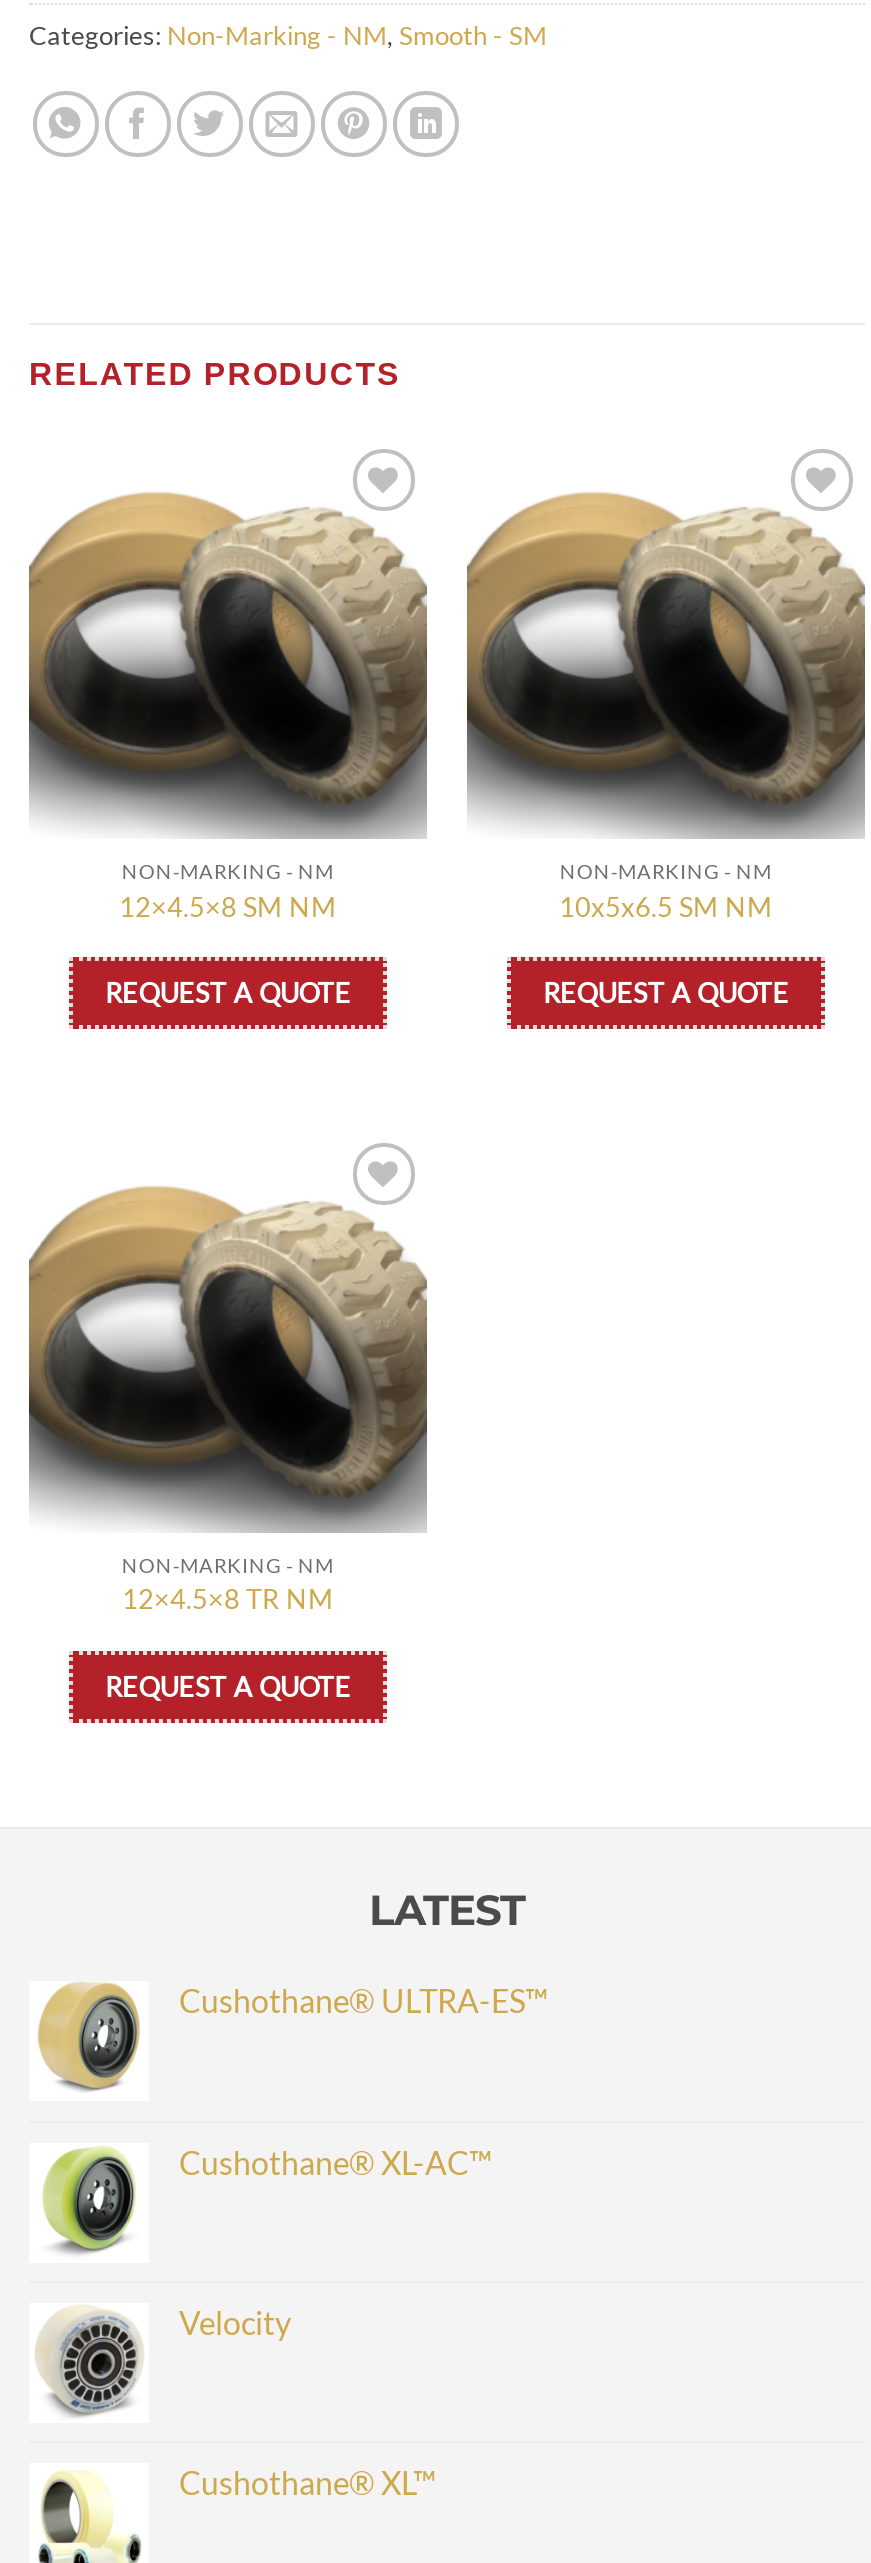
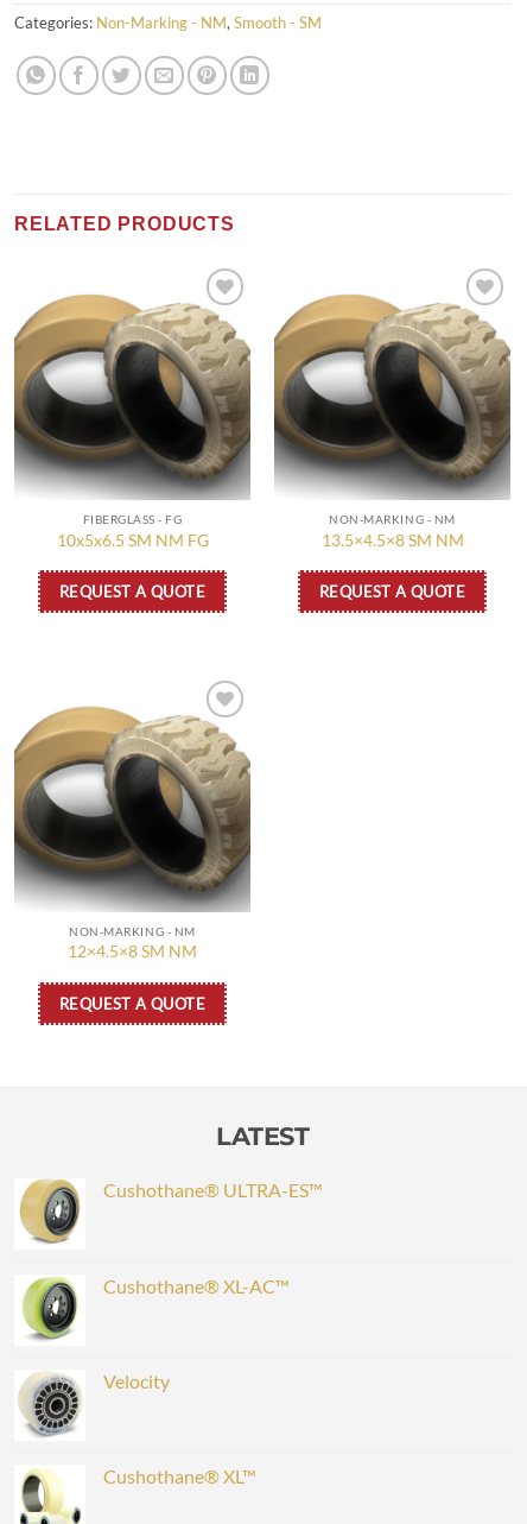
- NON-MARKING - NM
- 12×4.5×8 SM NM
+ FIBERGLASS - FG
+ 10x5x6.5 SM NM FG

- 10x5x6.5 SM NM
+ 13.5×4.5×8 SM NM

- 12×4.5×8 TR NM
+ 12×4.5×8 SM NM
